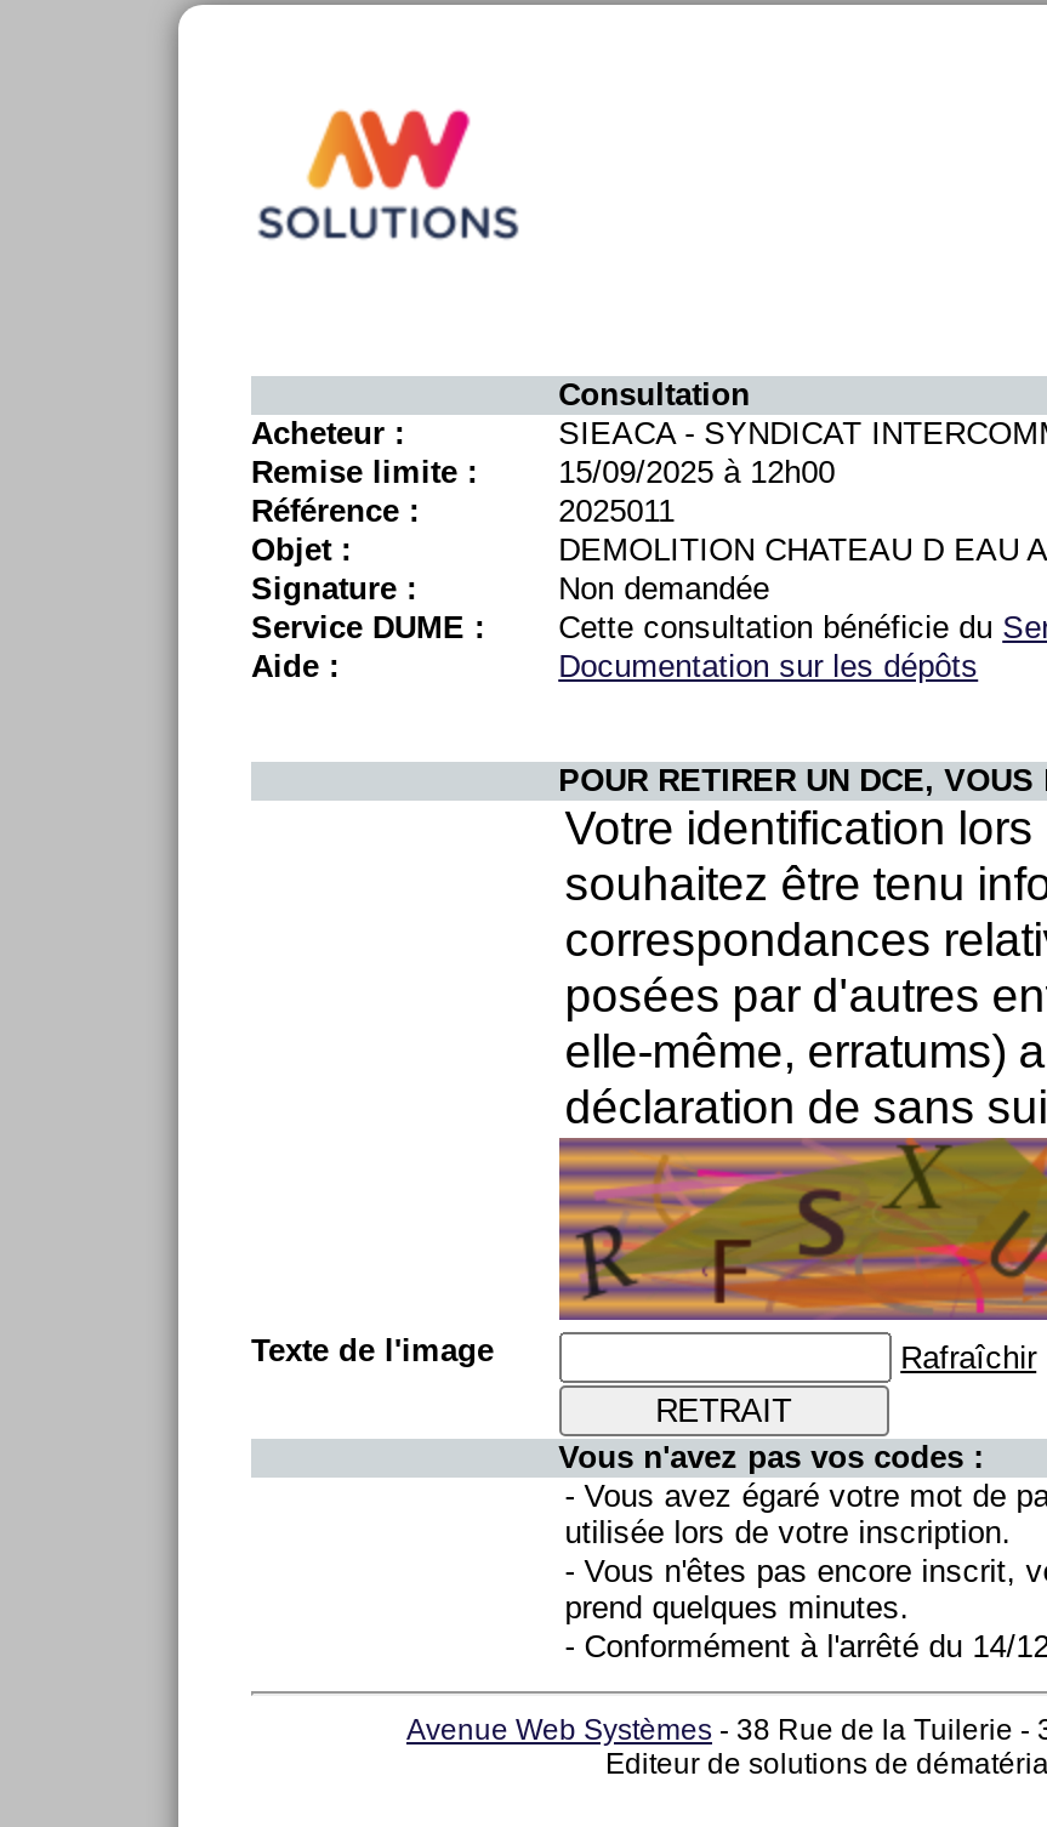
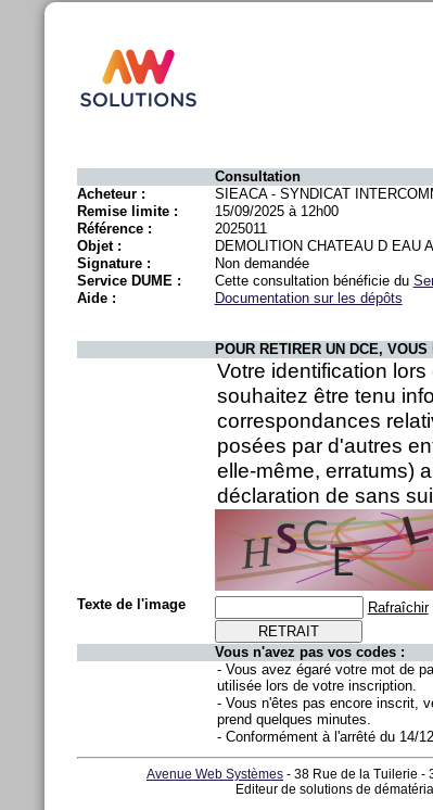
- [image]
+ [image]
